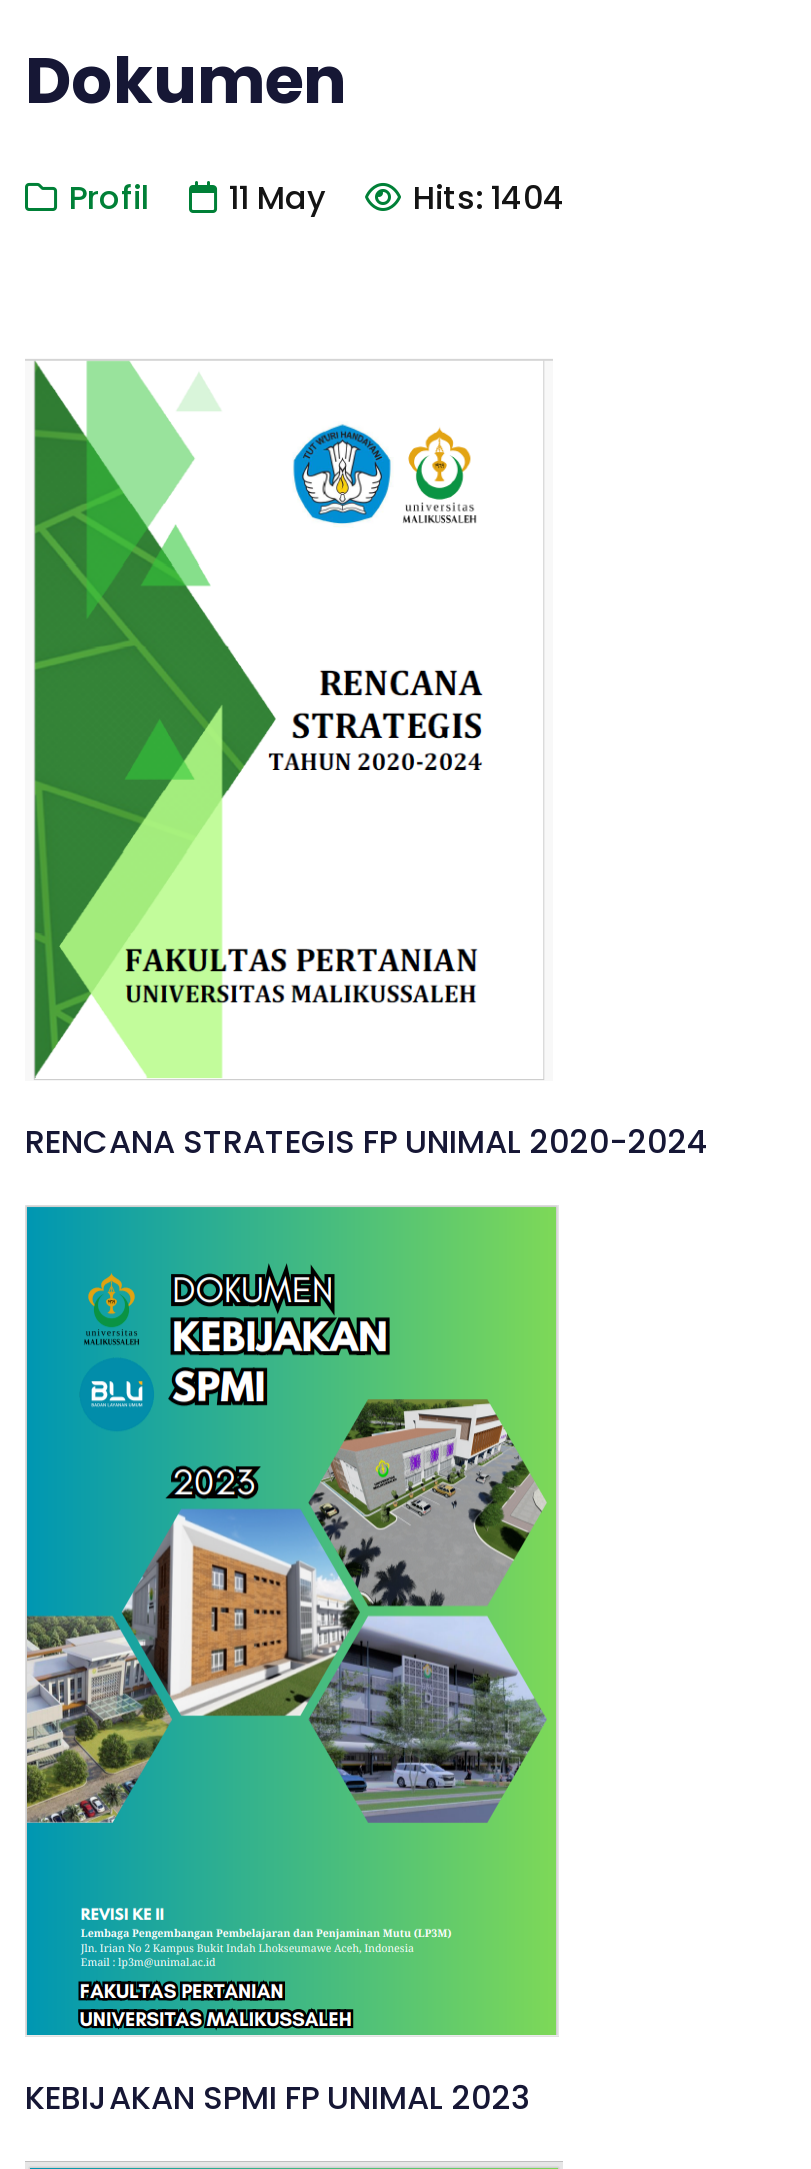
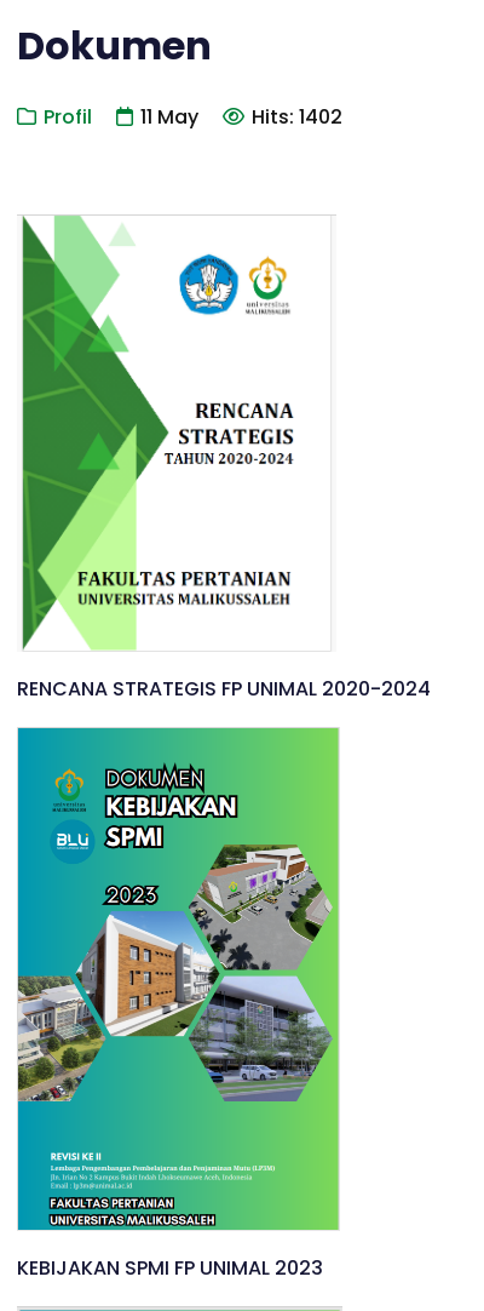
- Profil 11 May Hits: 1404
+ Profil 11 May Hits: 1402
